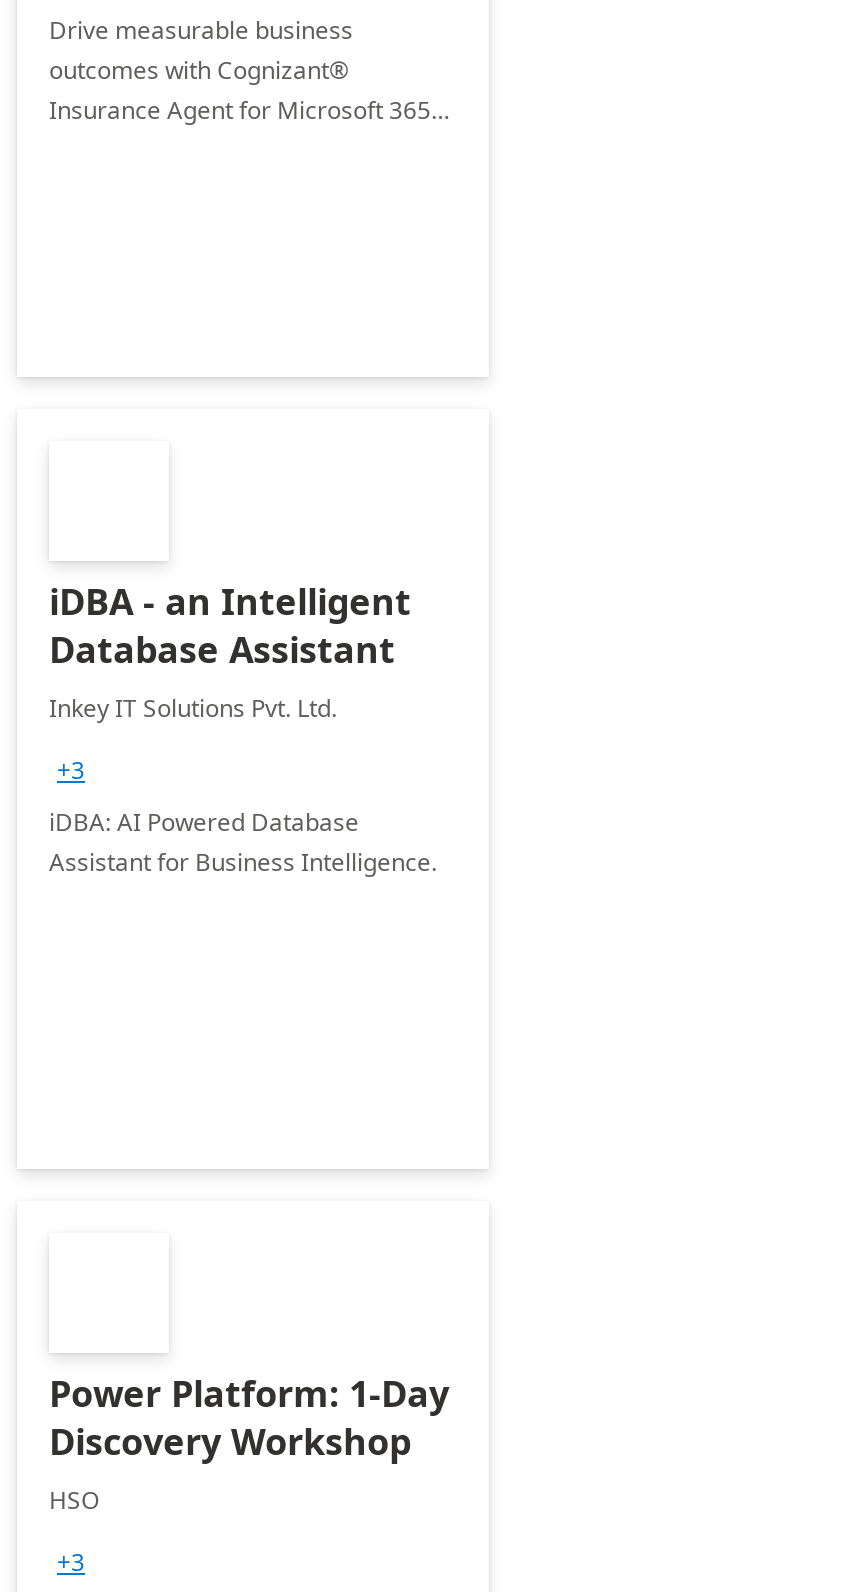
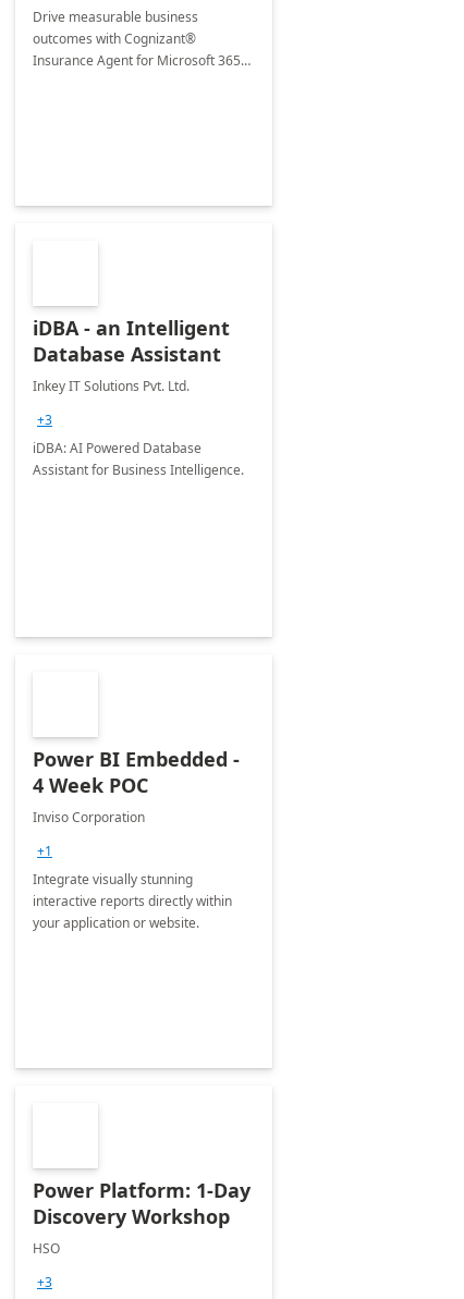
+ Power BI Embedded -
+ 4 Week POC
+ Inviso Corporation
+ +1
+ Integrate visually stunning
+ interactive reports directly within
+ your application or website.
